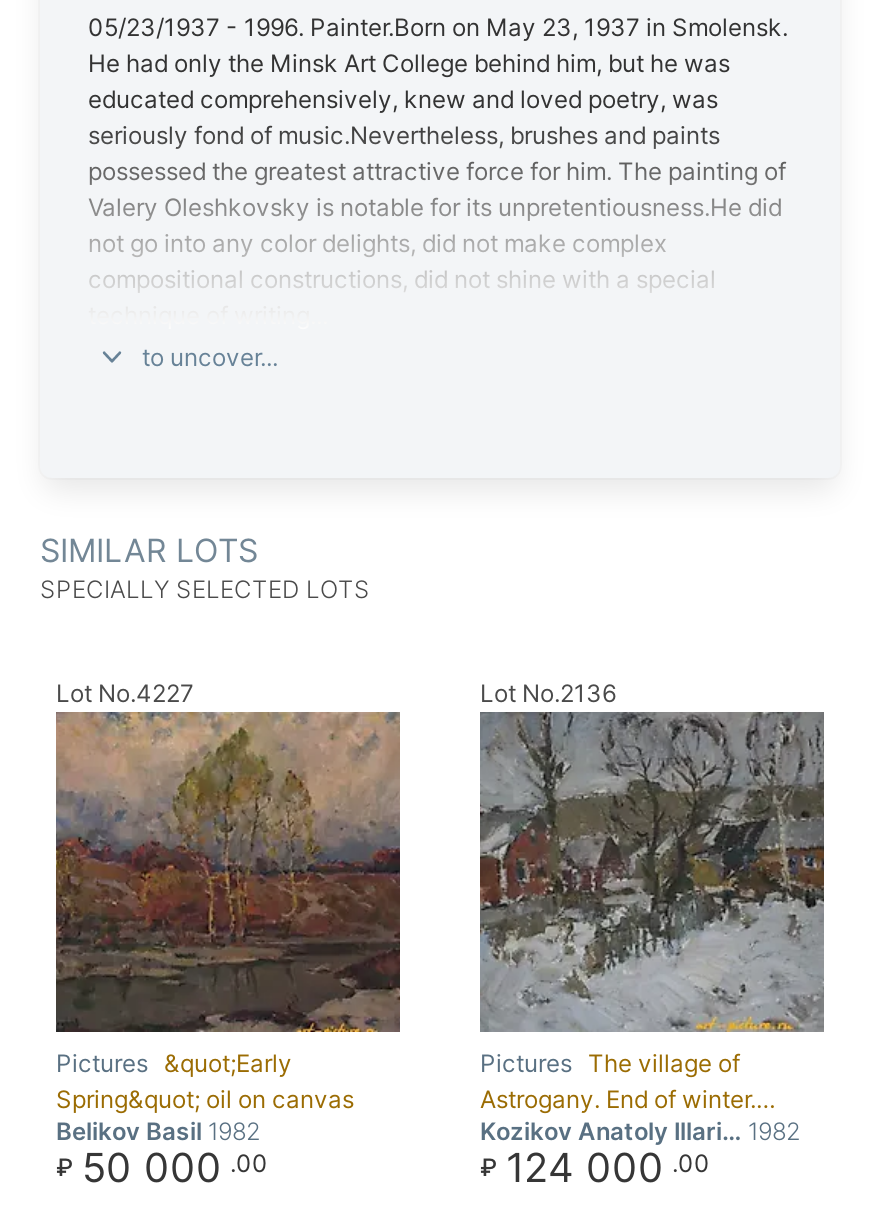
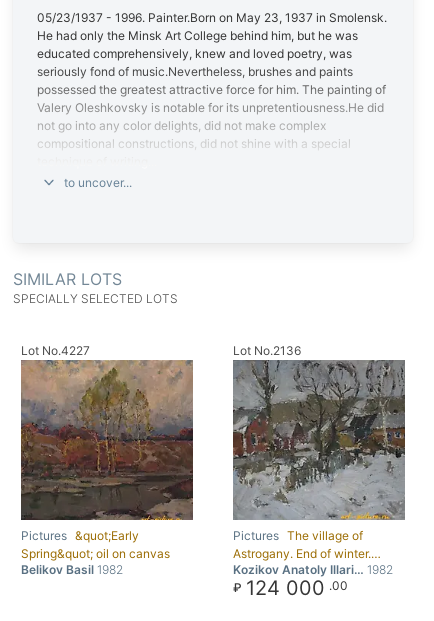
- ₽ 50 000 .00
